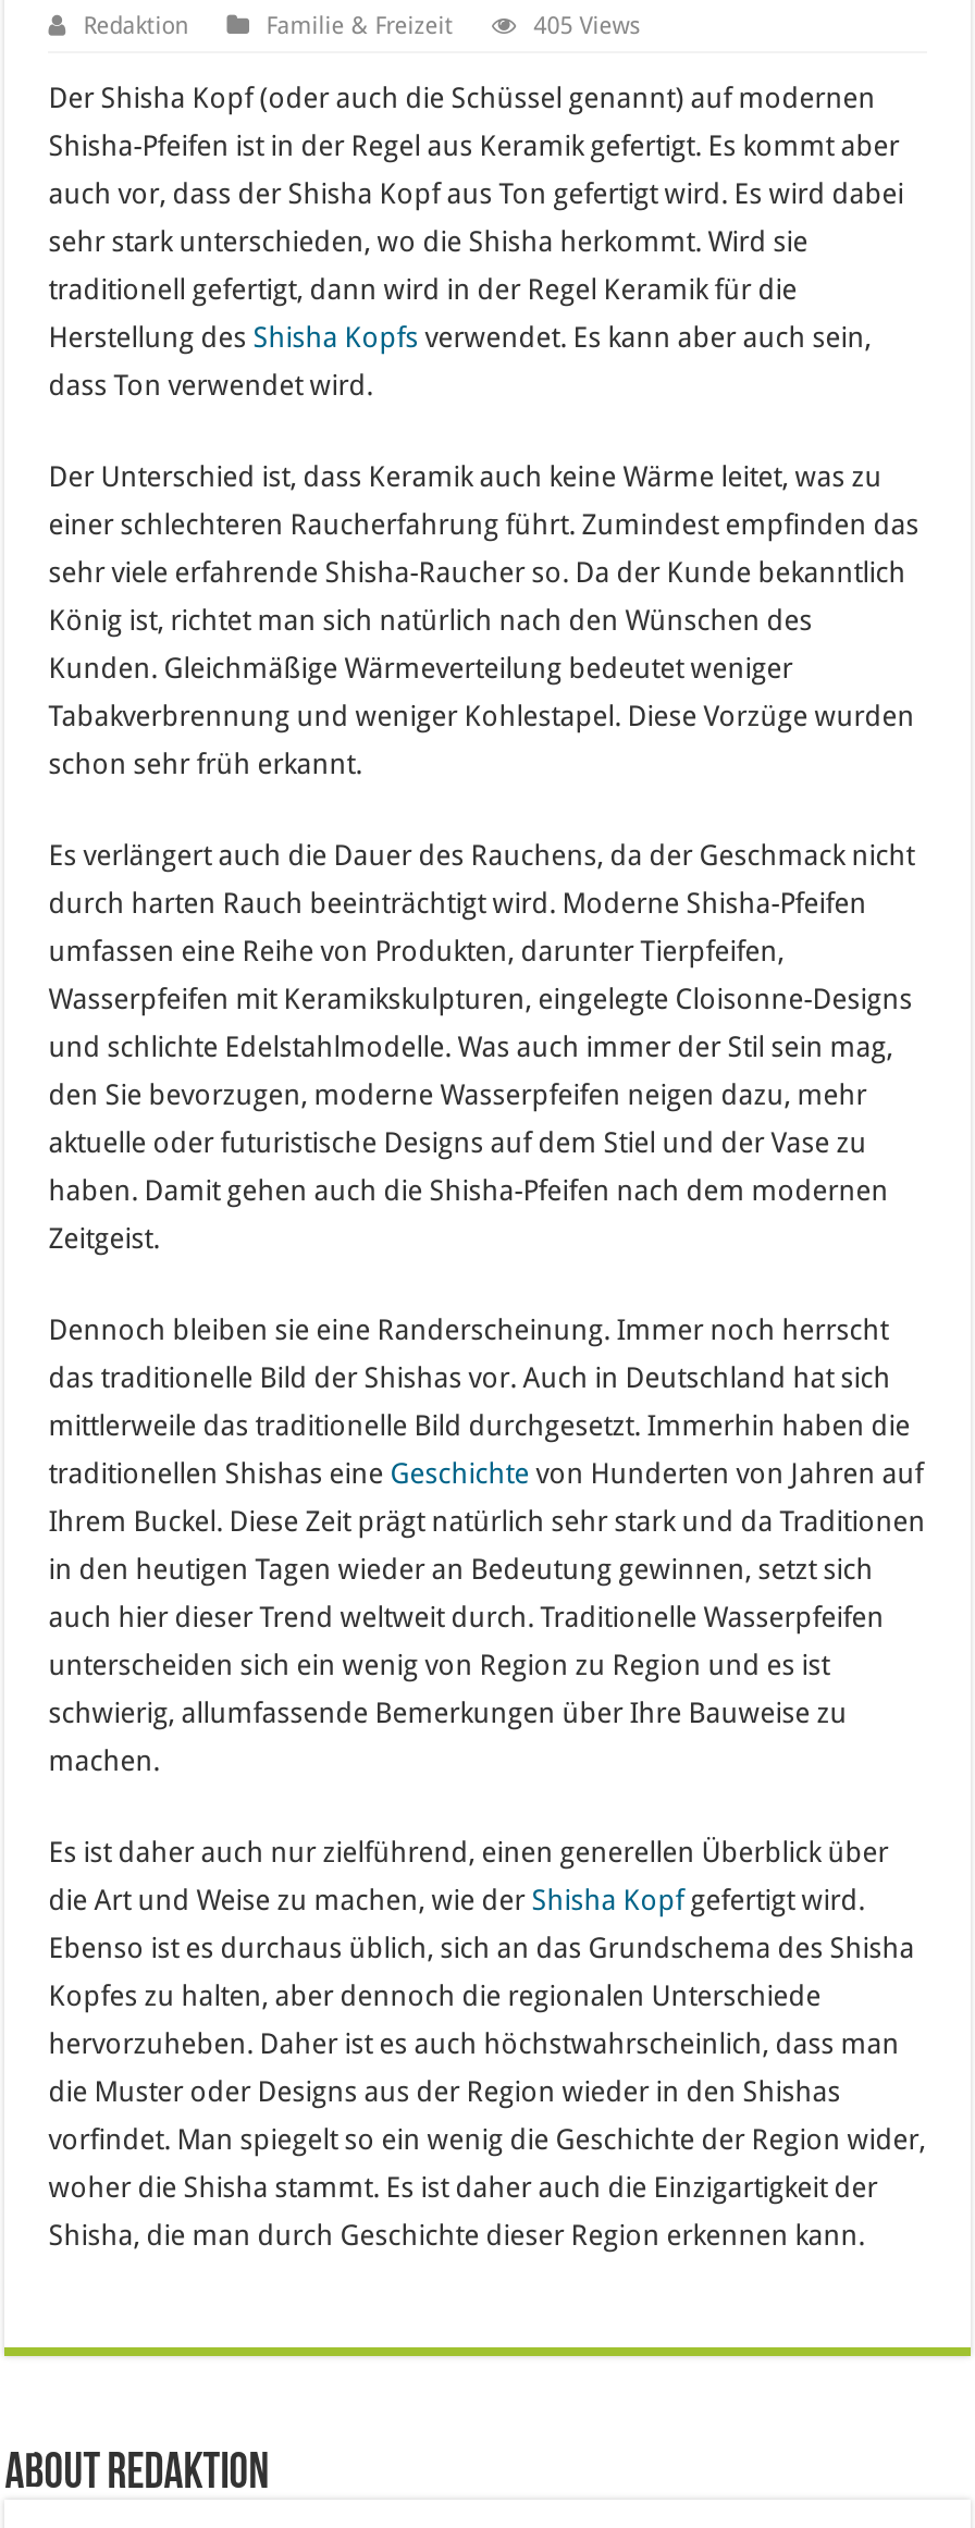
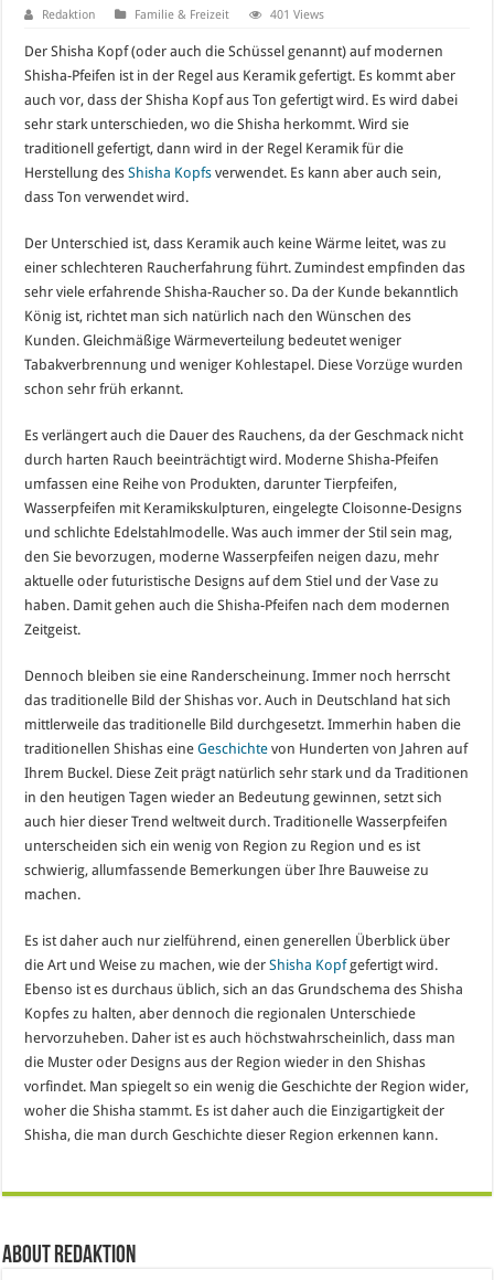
- 405 Views
+ 401 Views
